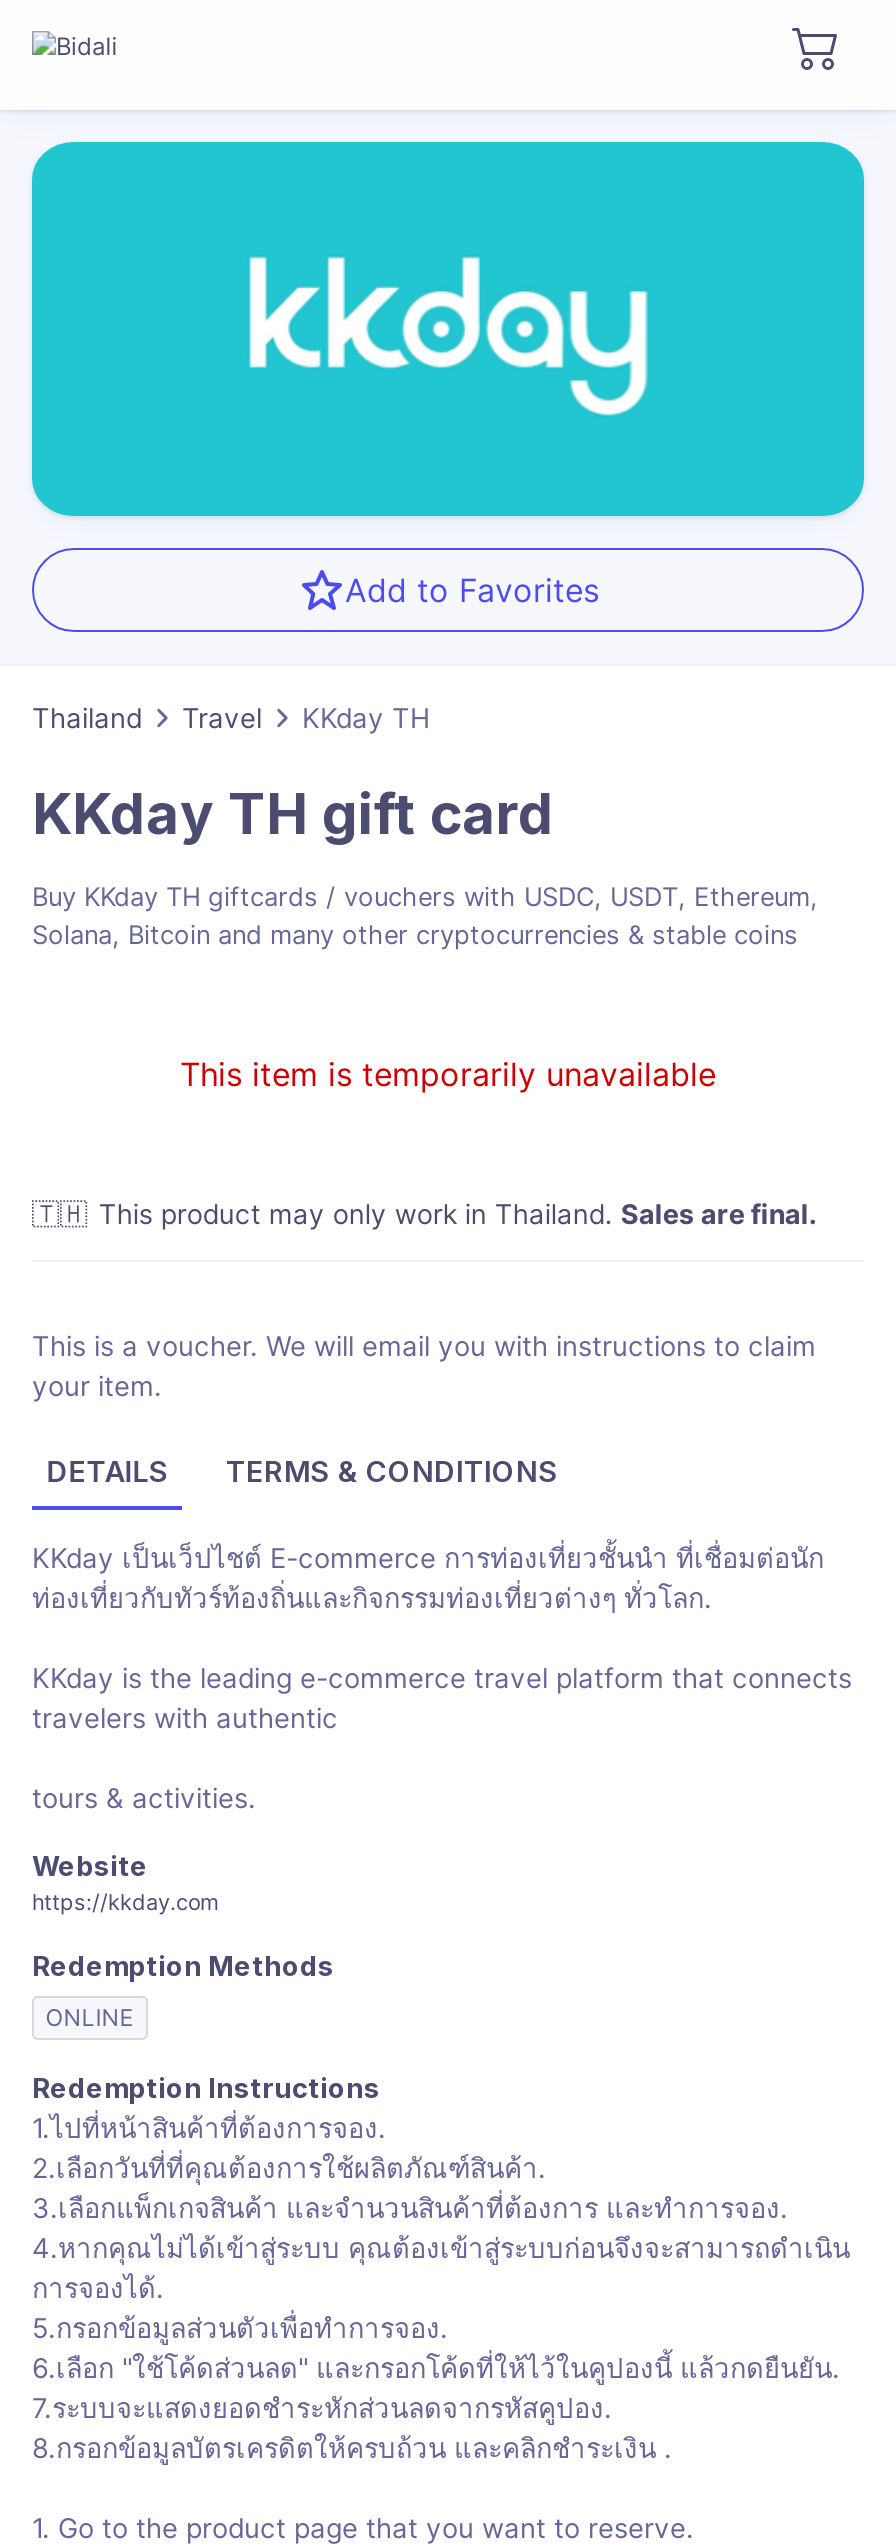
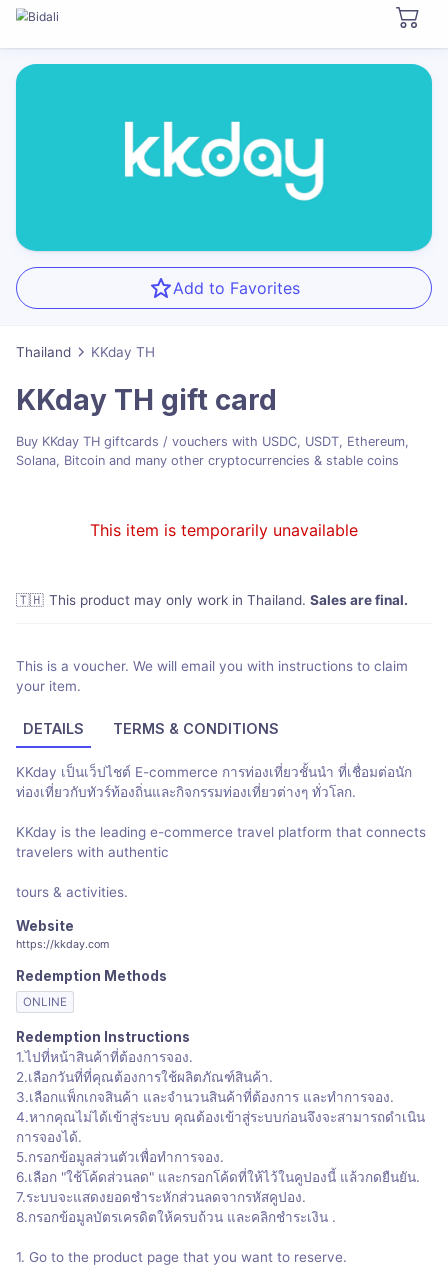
- Travel
